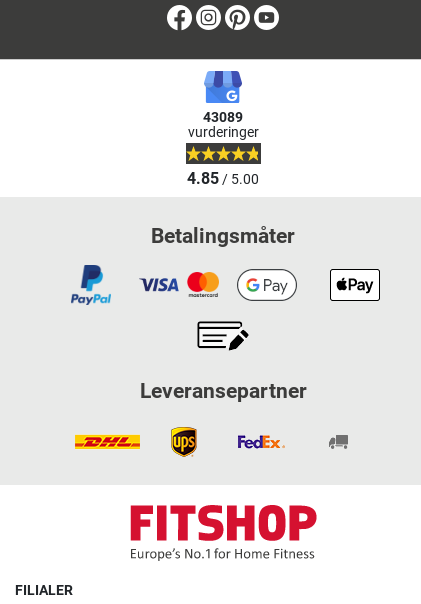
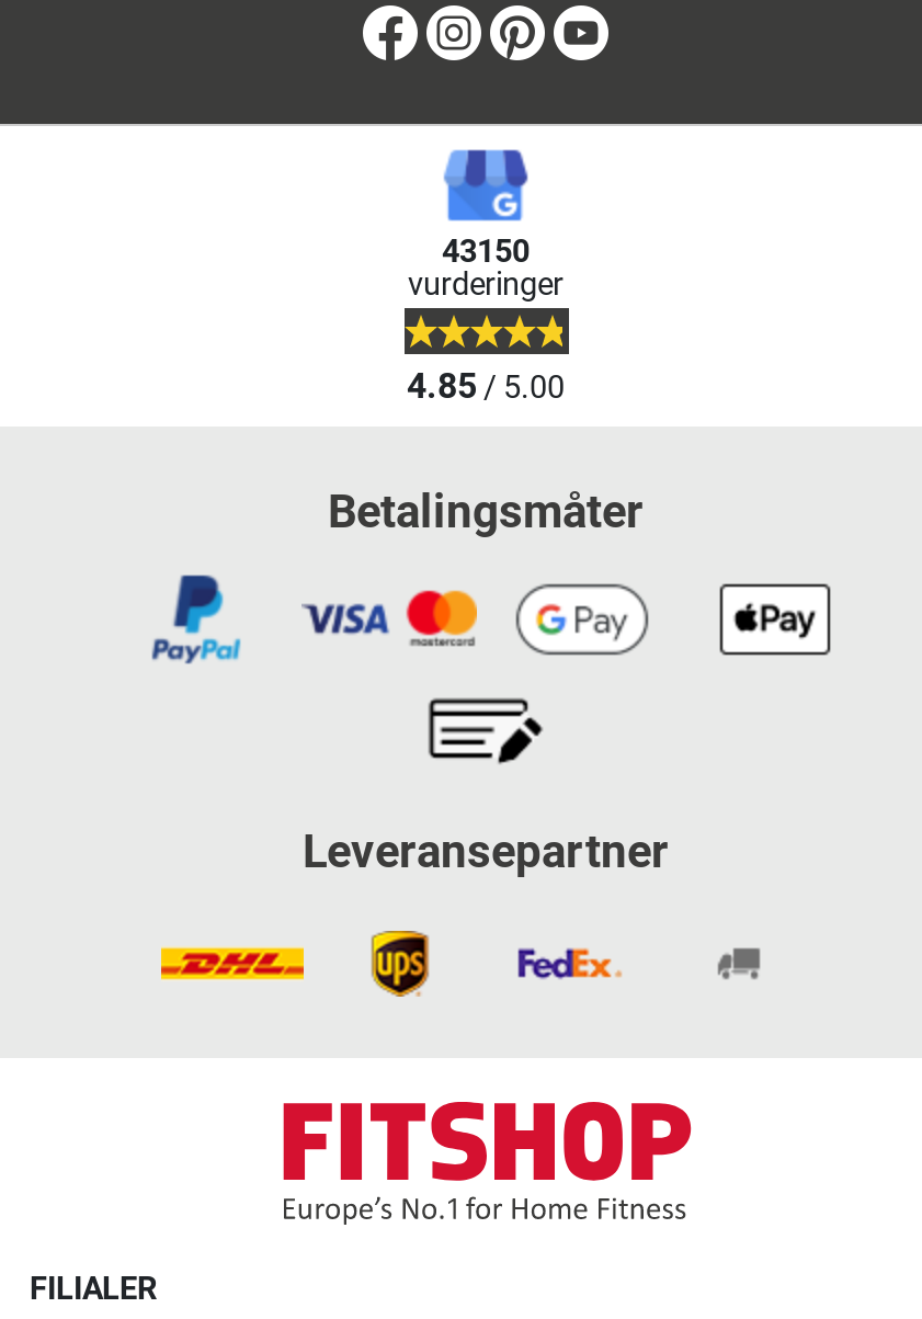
- 43089
+ 43150
